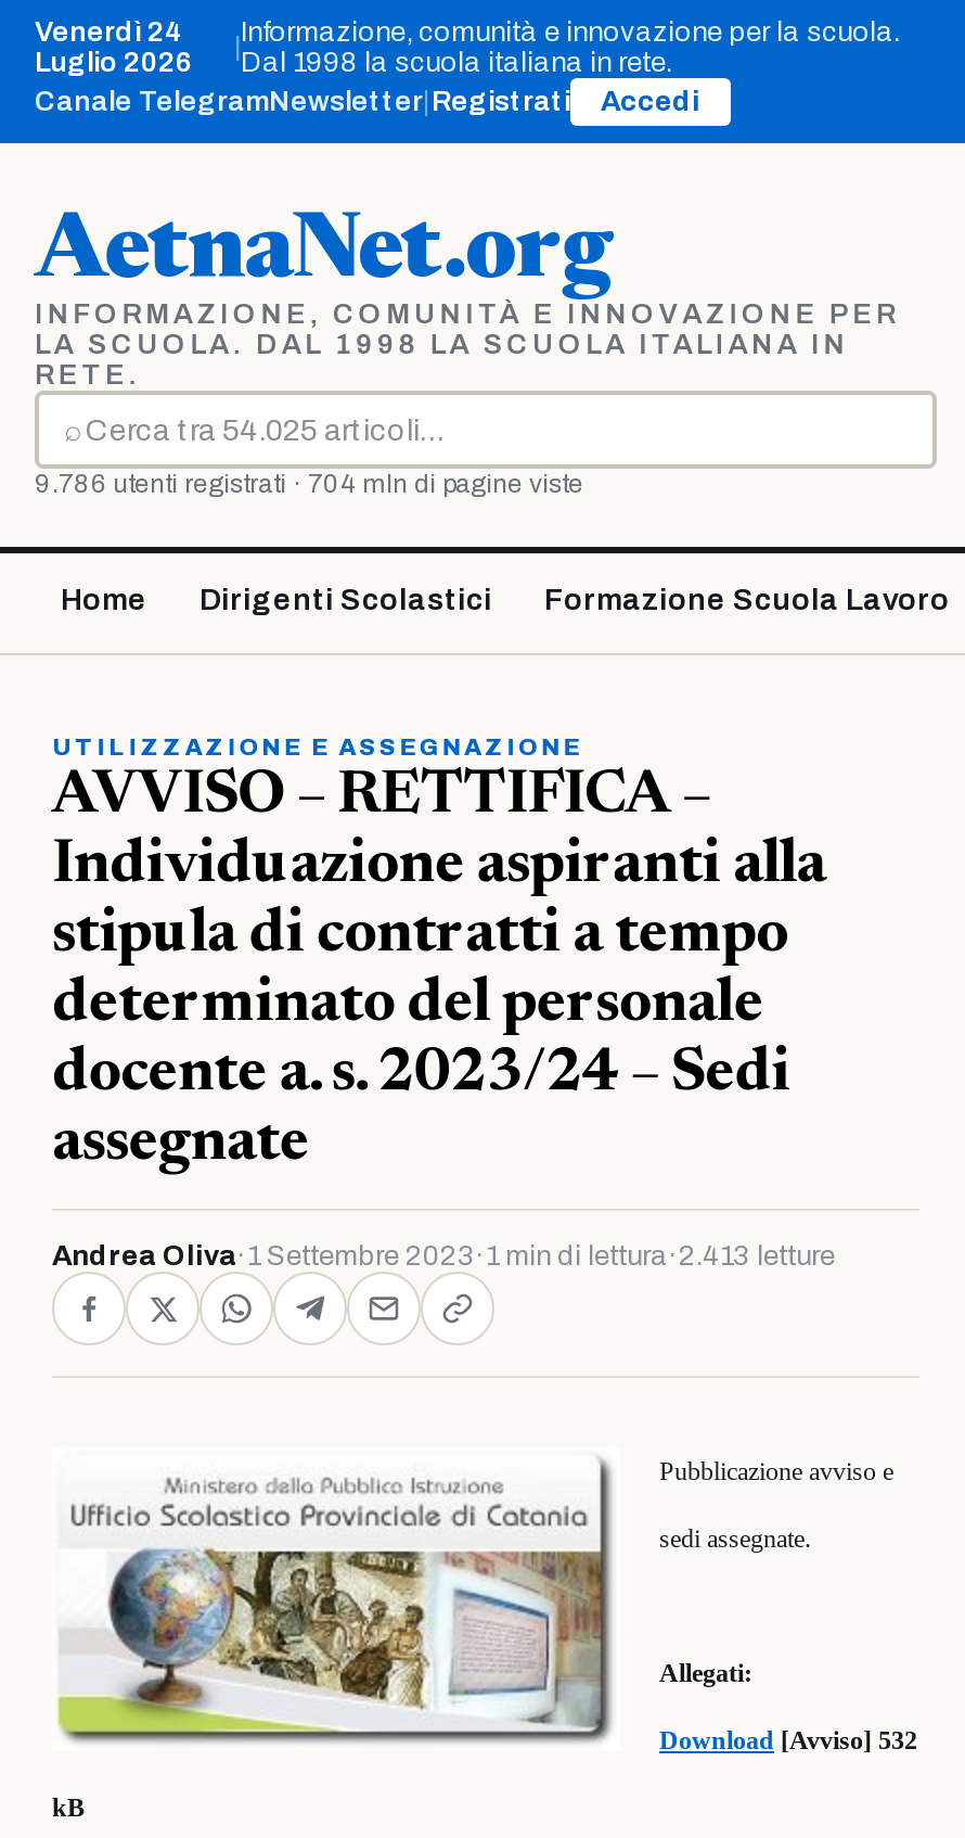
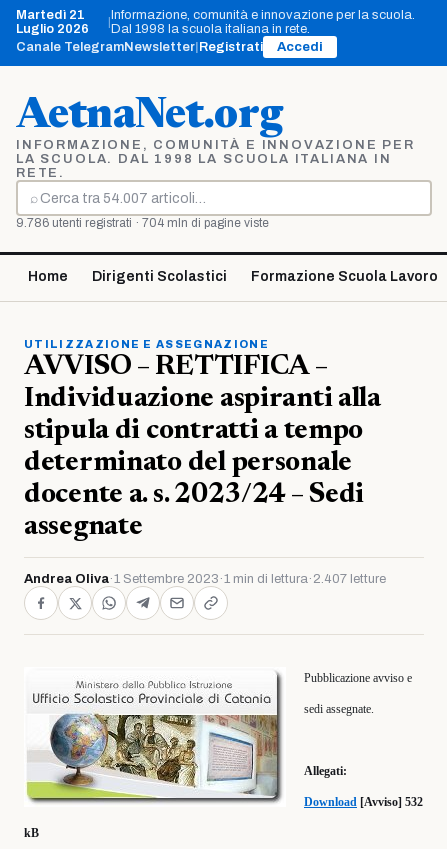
- Venerdì 24
+ Martedì 21

- Andrea Oliva · 1 Settembre 2023 · 1 min di lettura · 2.413 letture
+ Andrea Oliva · 1 Settembre 2023 · 1 min di lettura · 2.407 letture
